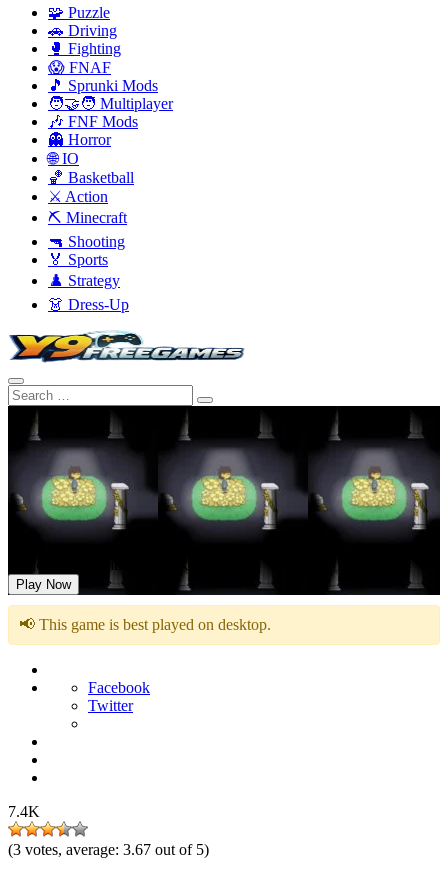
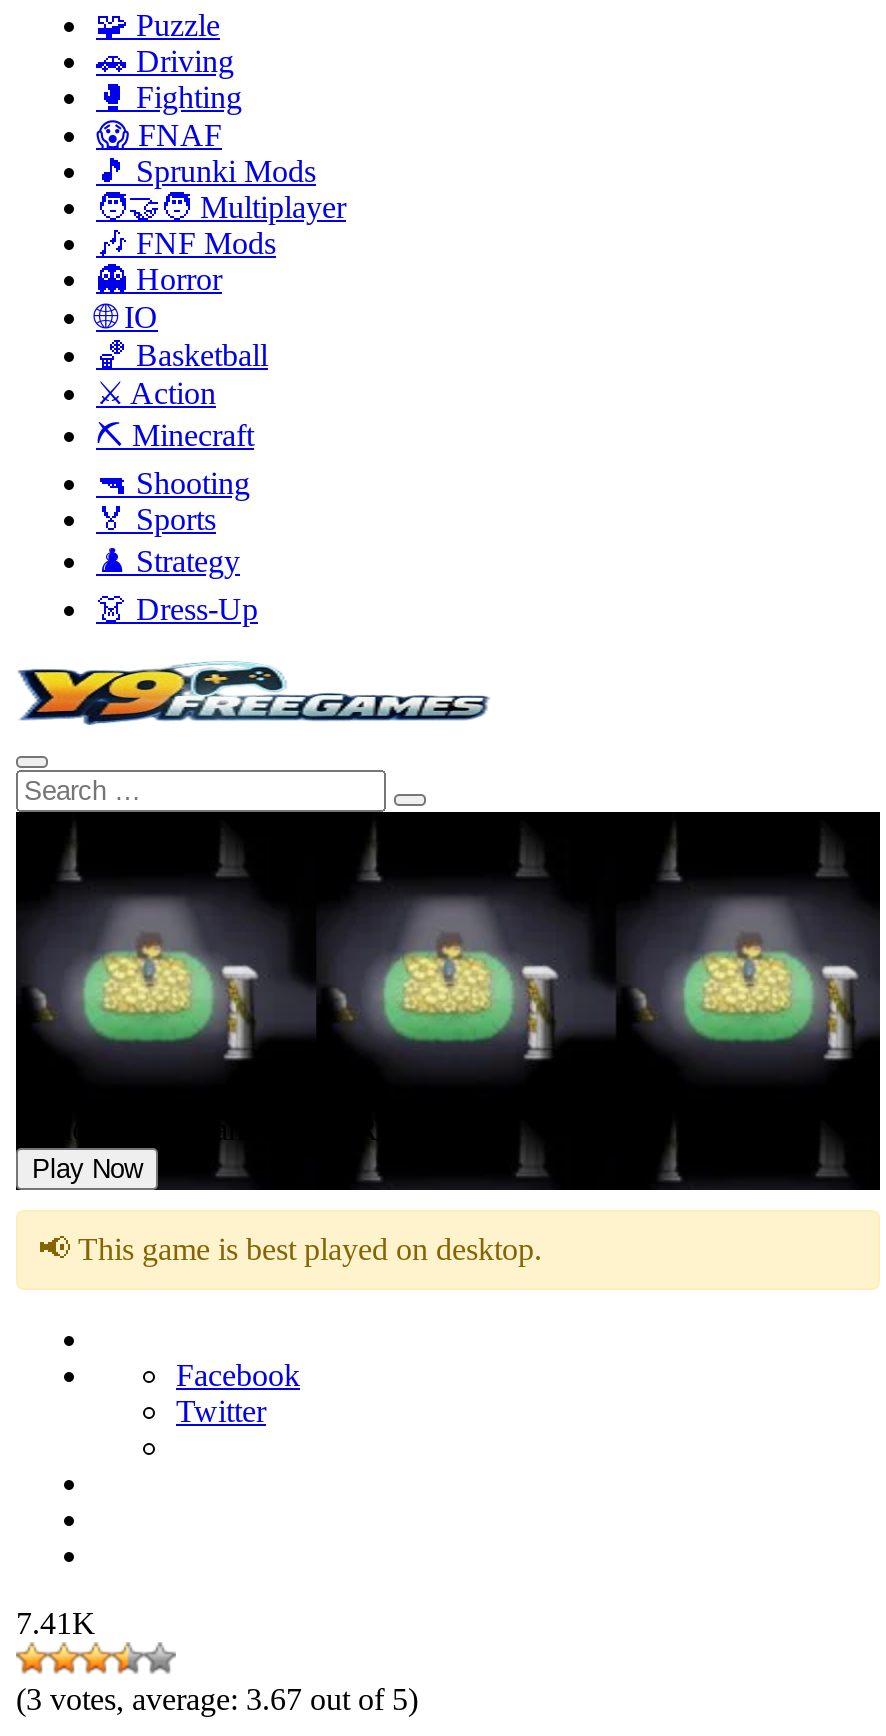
- 7.4K
+ 7.41K
